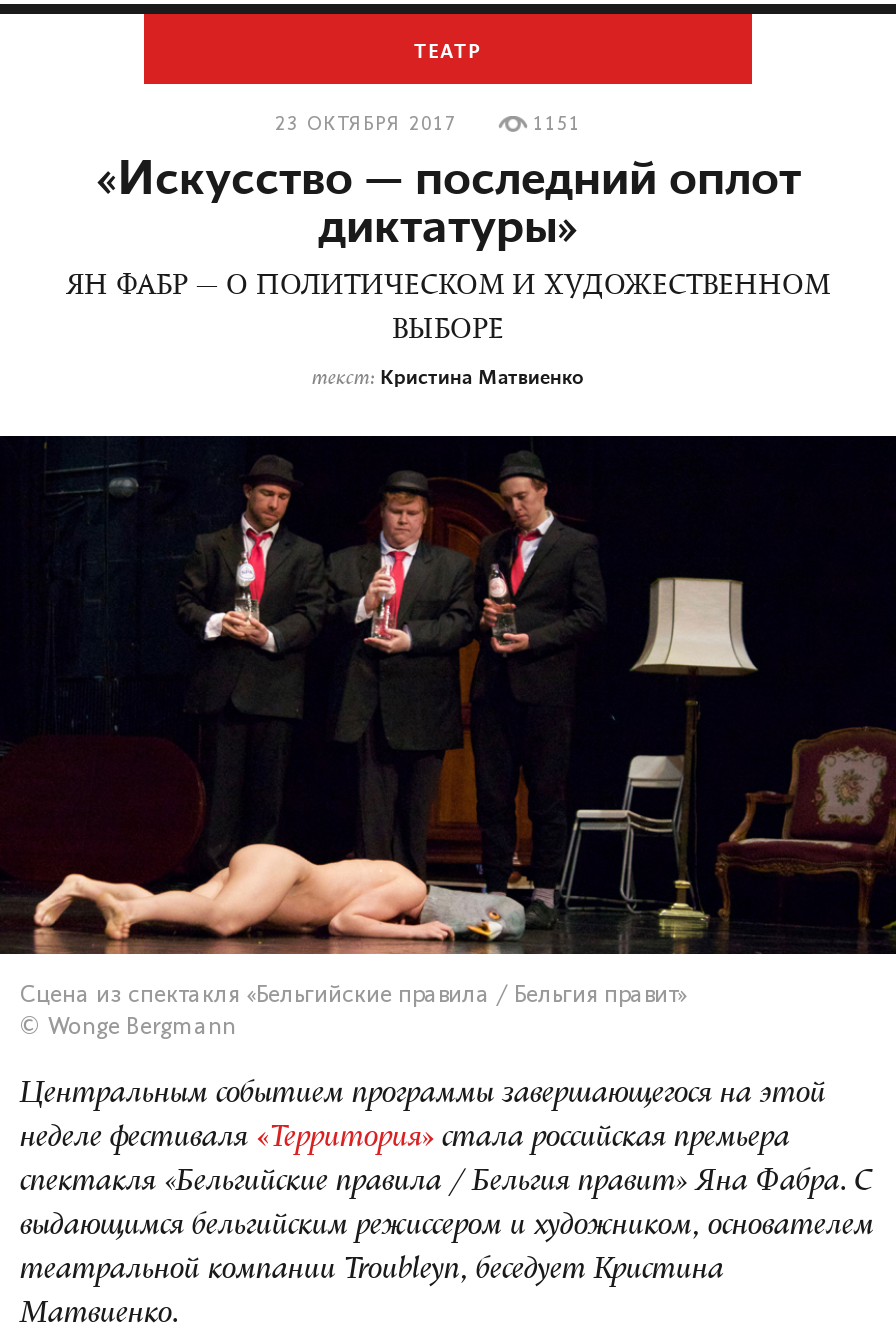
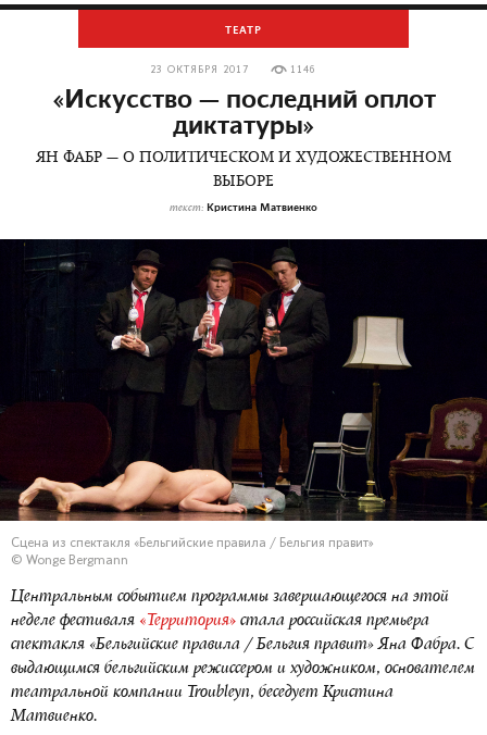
- 1151
+ 1146
